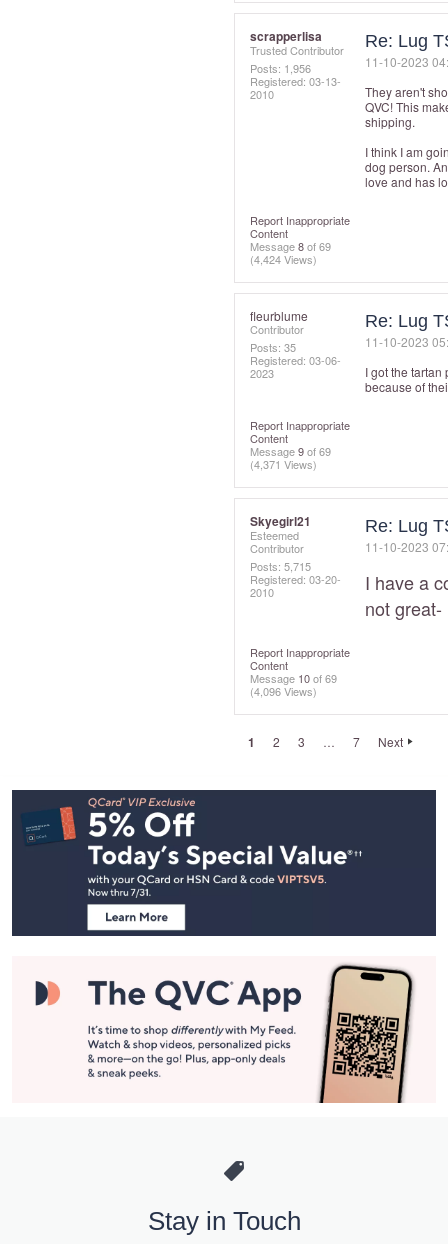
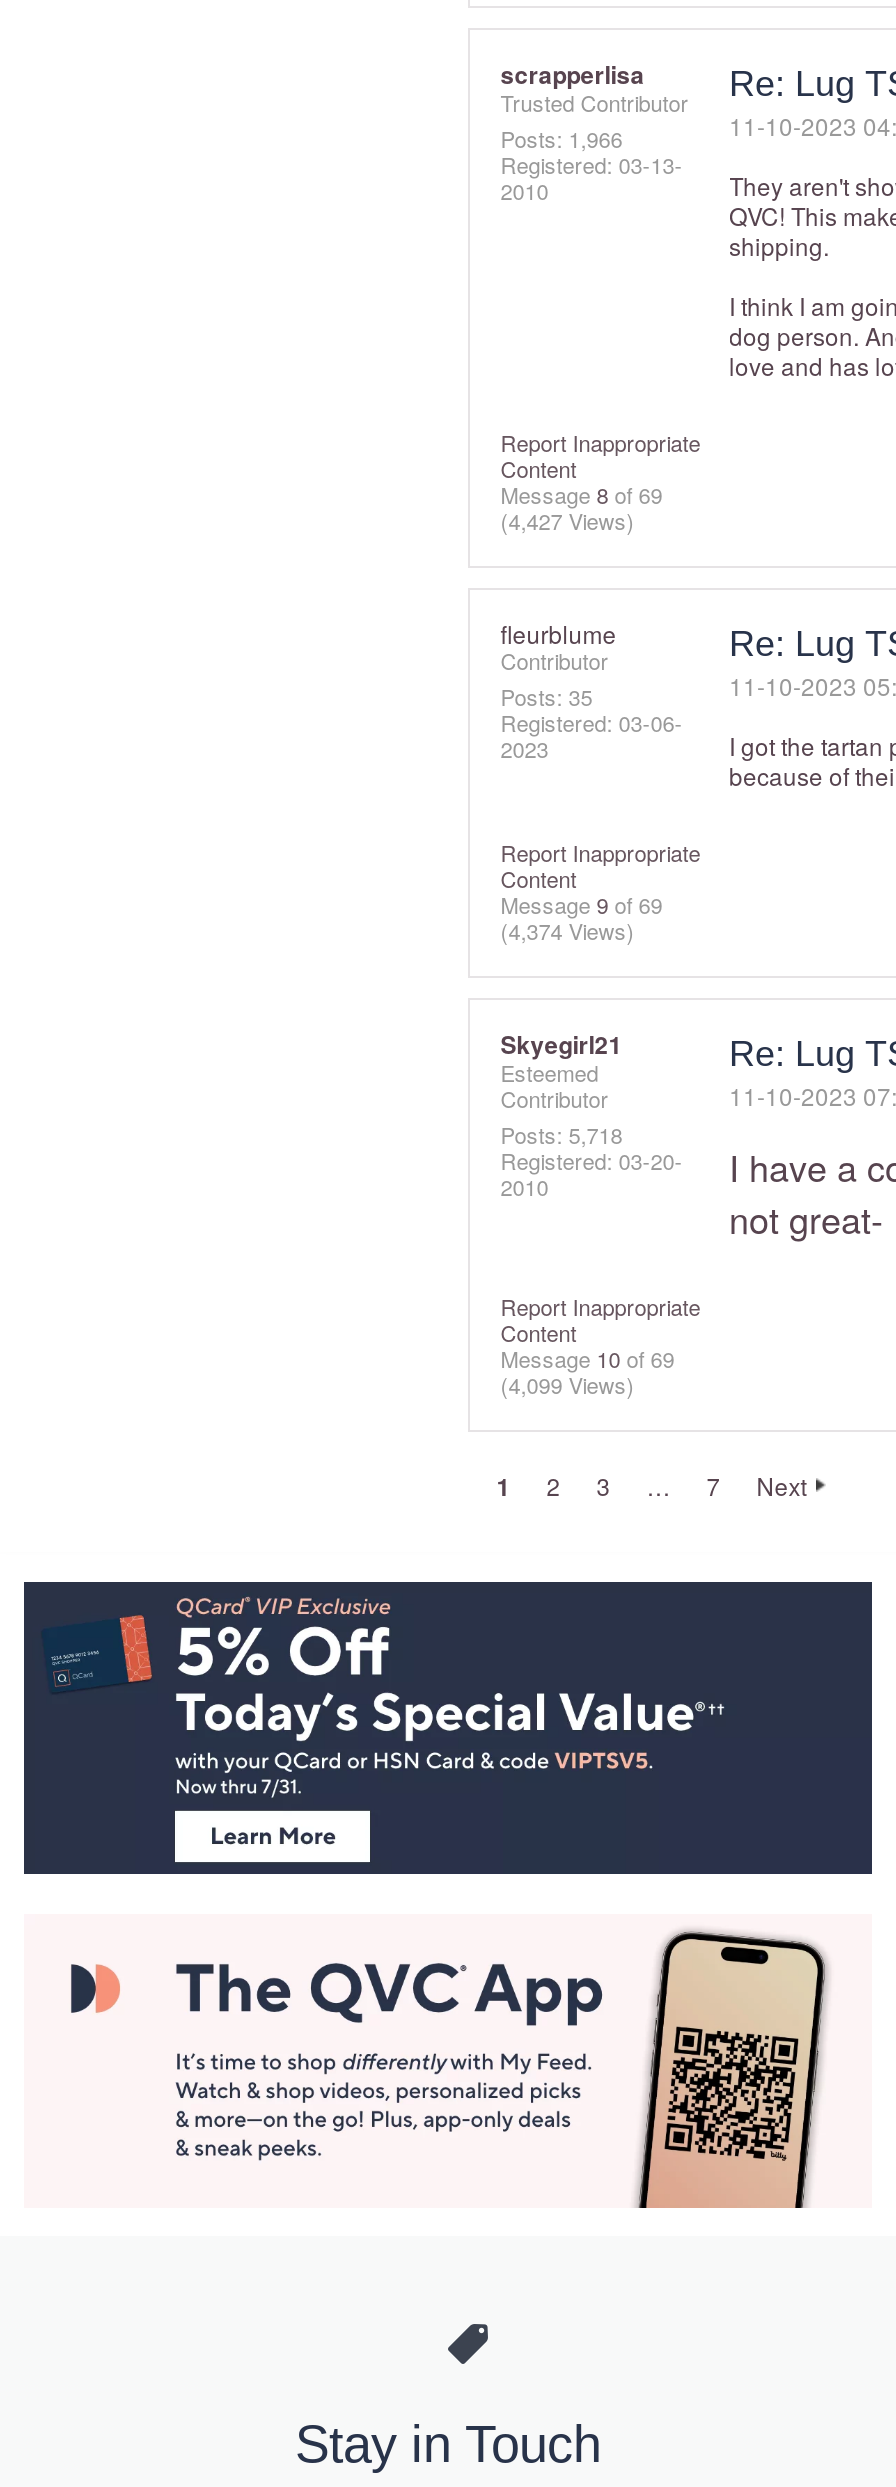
- Posts: 1,956
+ Posts: 1,966

- (4,424 Views)
+ (4,427 Views)

- (4,371 Views)
+ (4,374 Views)

- Posts: 5,715
+ Posts: 5,718

- (4,096 Views)
+ (4,099 Views)
